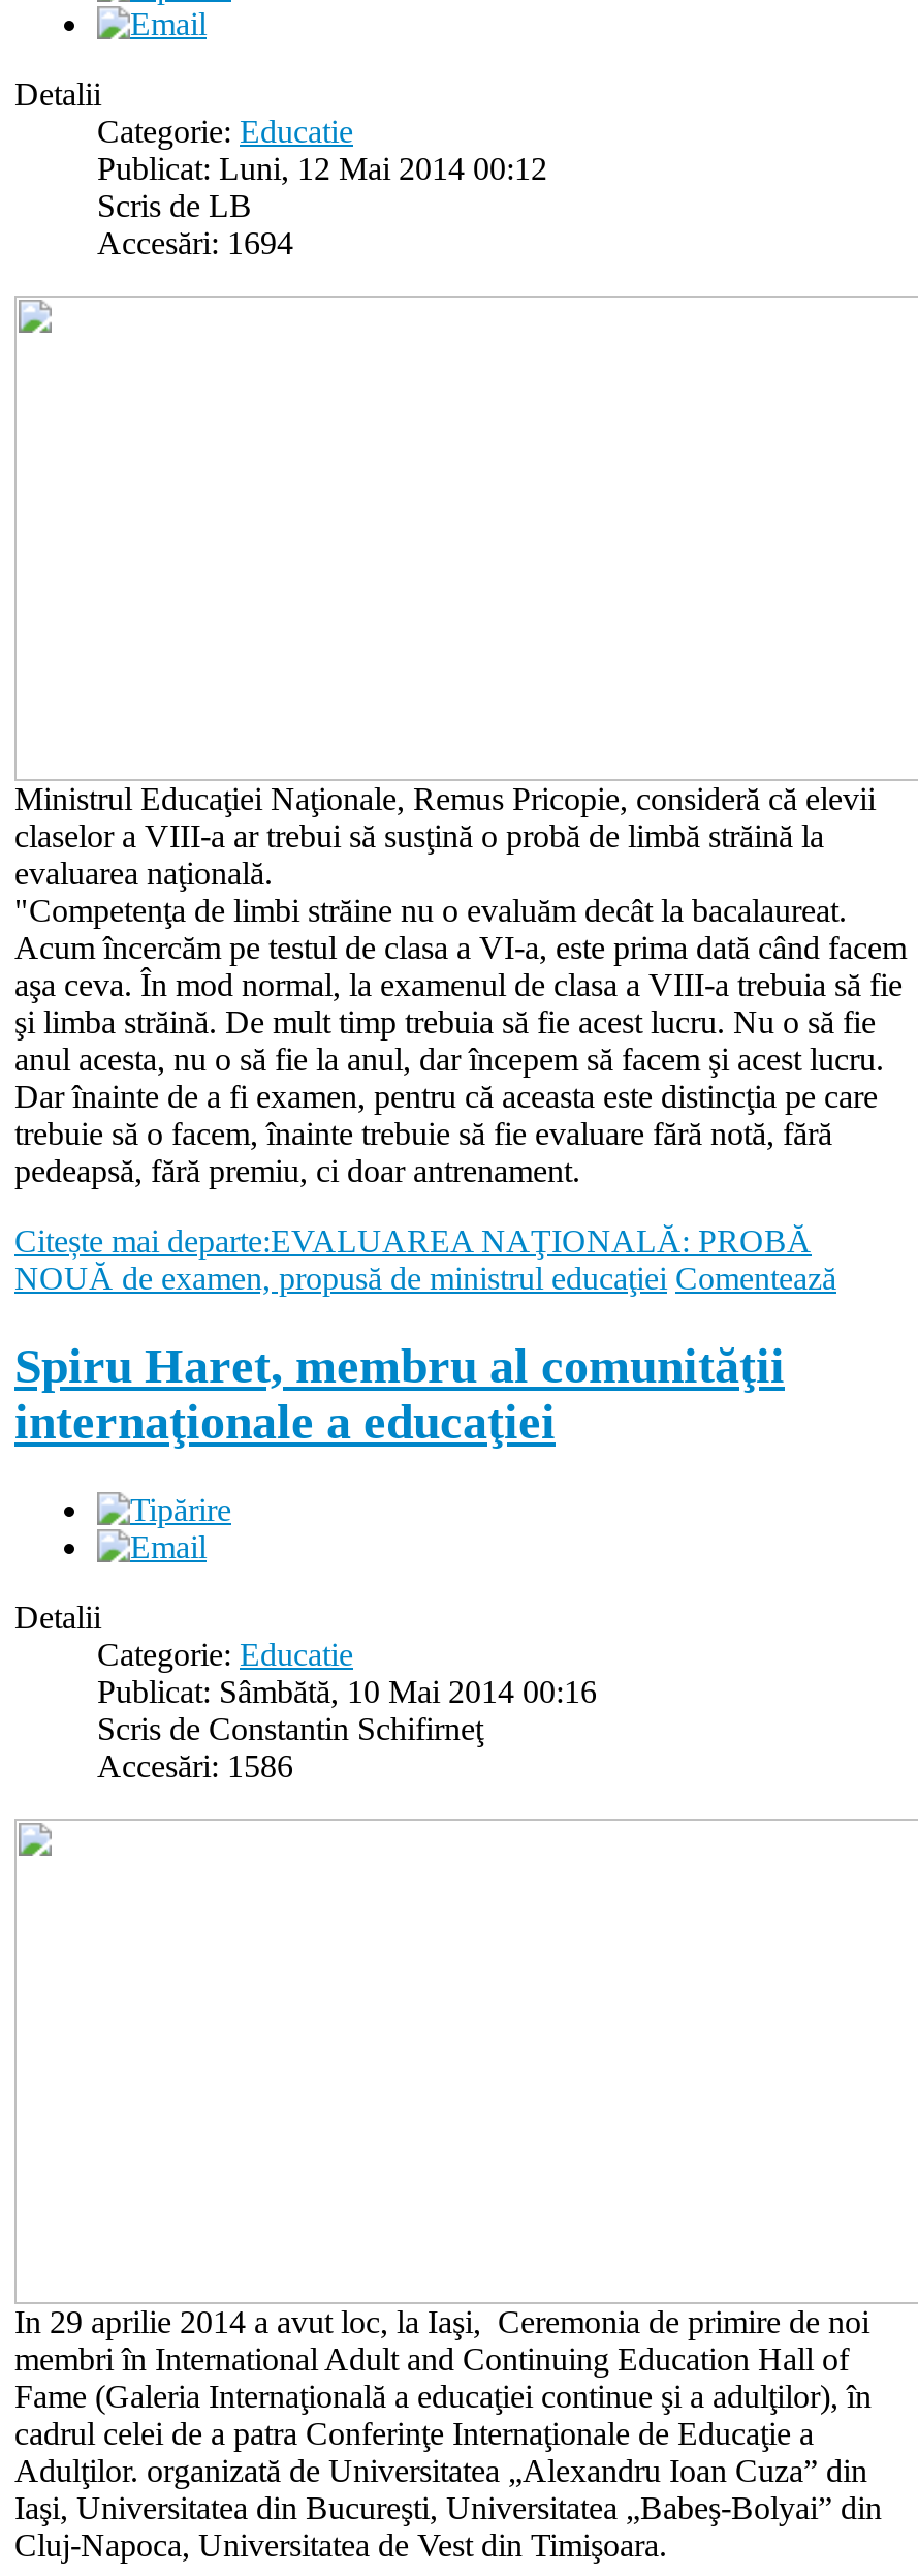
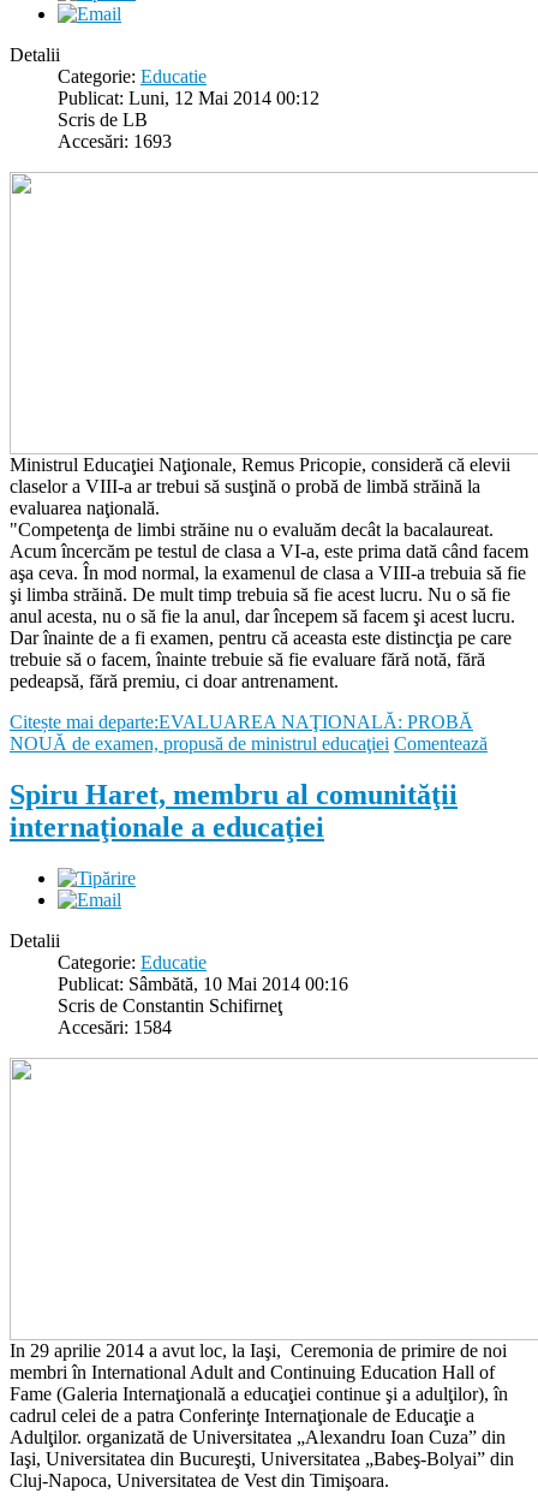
- Accesări: 1694
+ Accesări: 1693

- Accesări: 1586
+ Accesări: 1584
